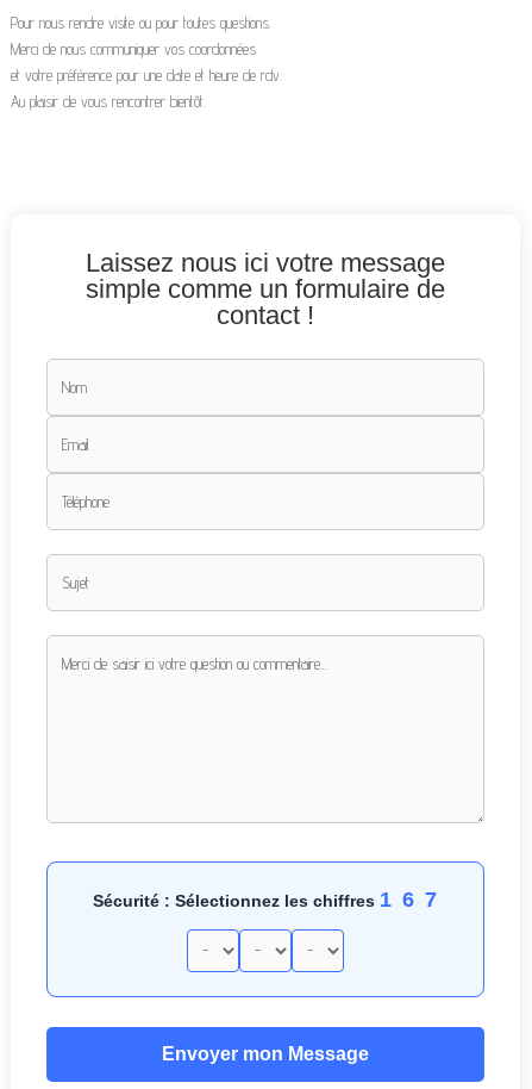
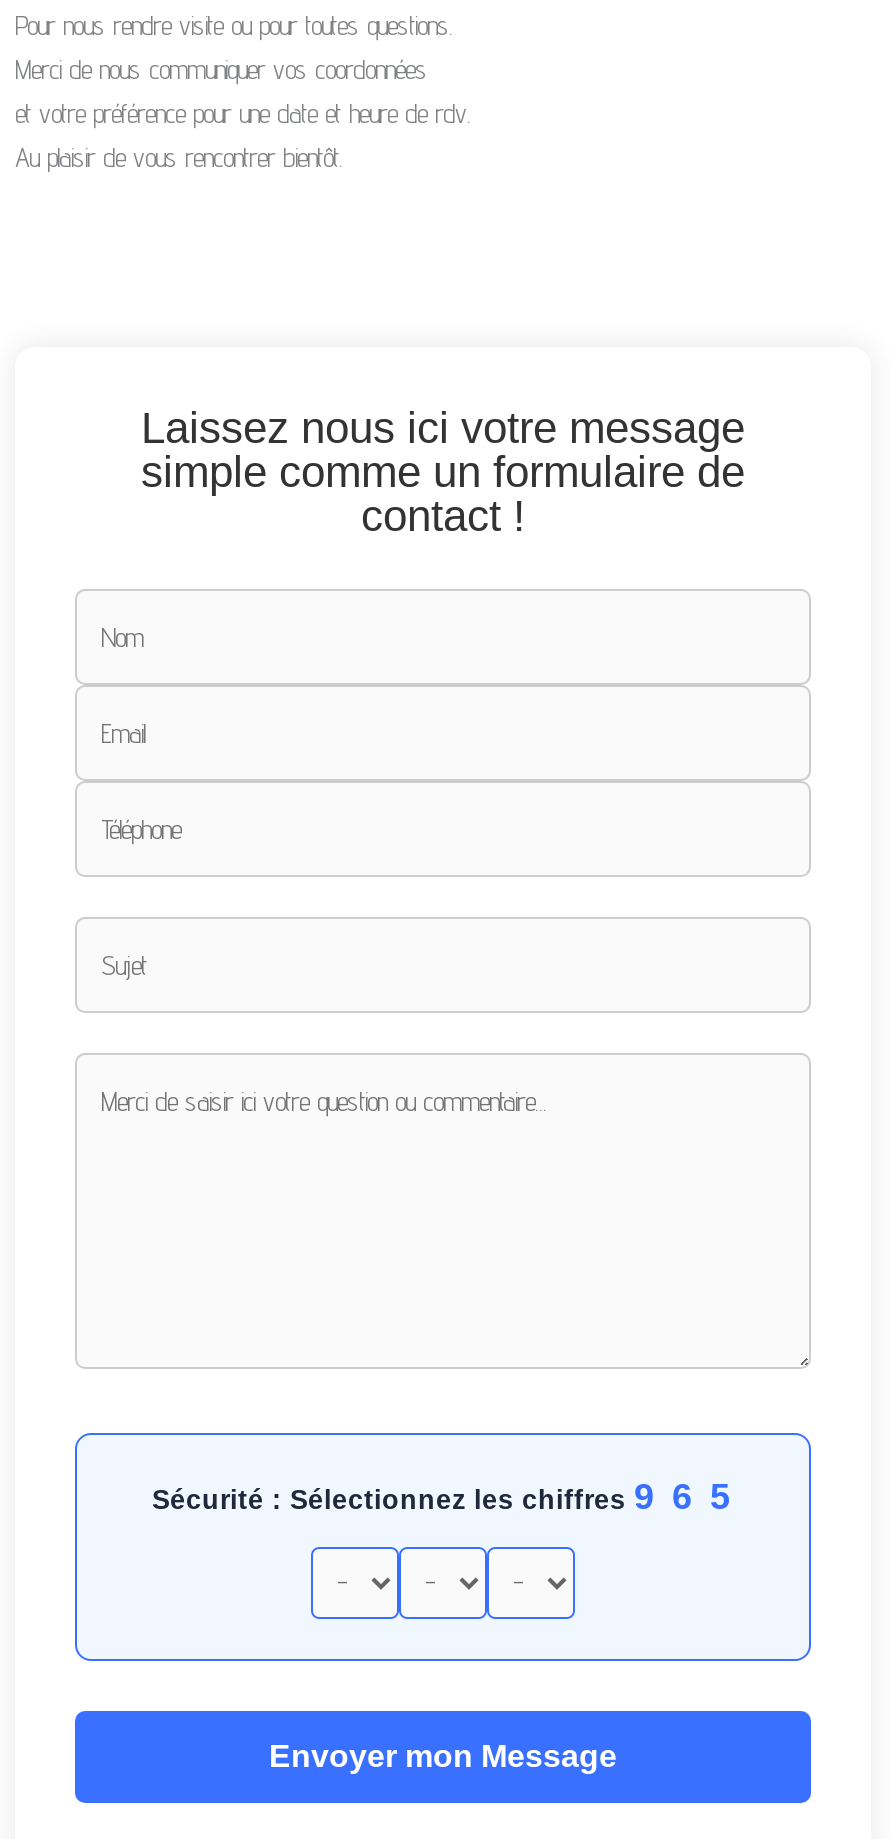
- Sécurité : Sélectionnez les chiffres 1 6 7
+ Sécurité : Sélectionnez les chiffres 9 6 5
